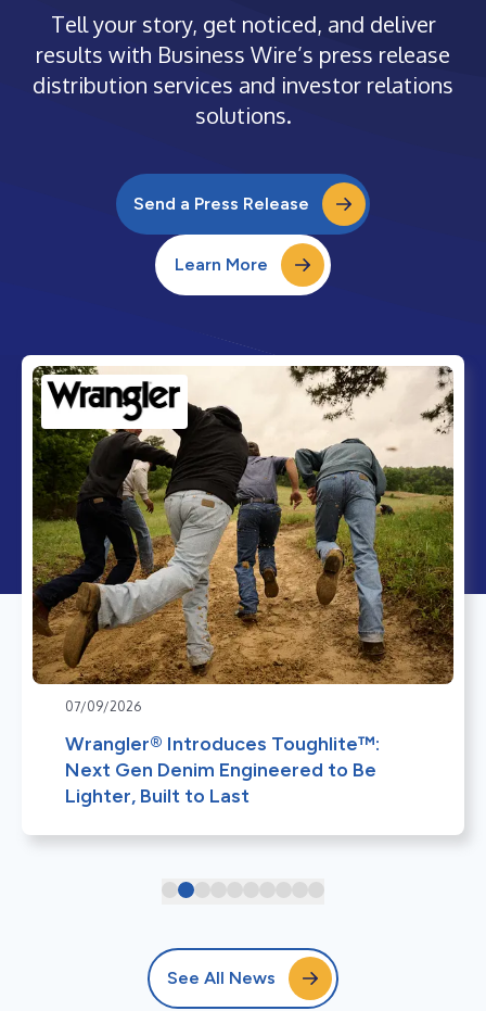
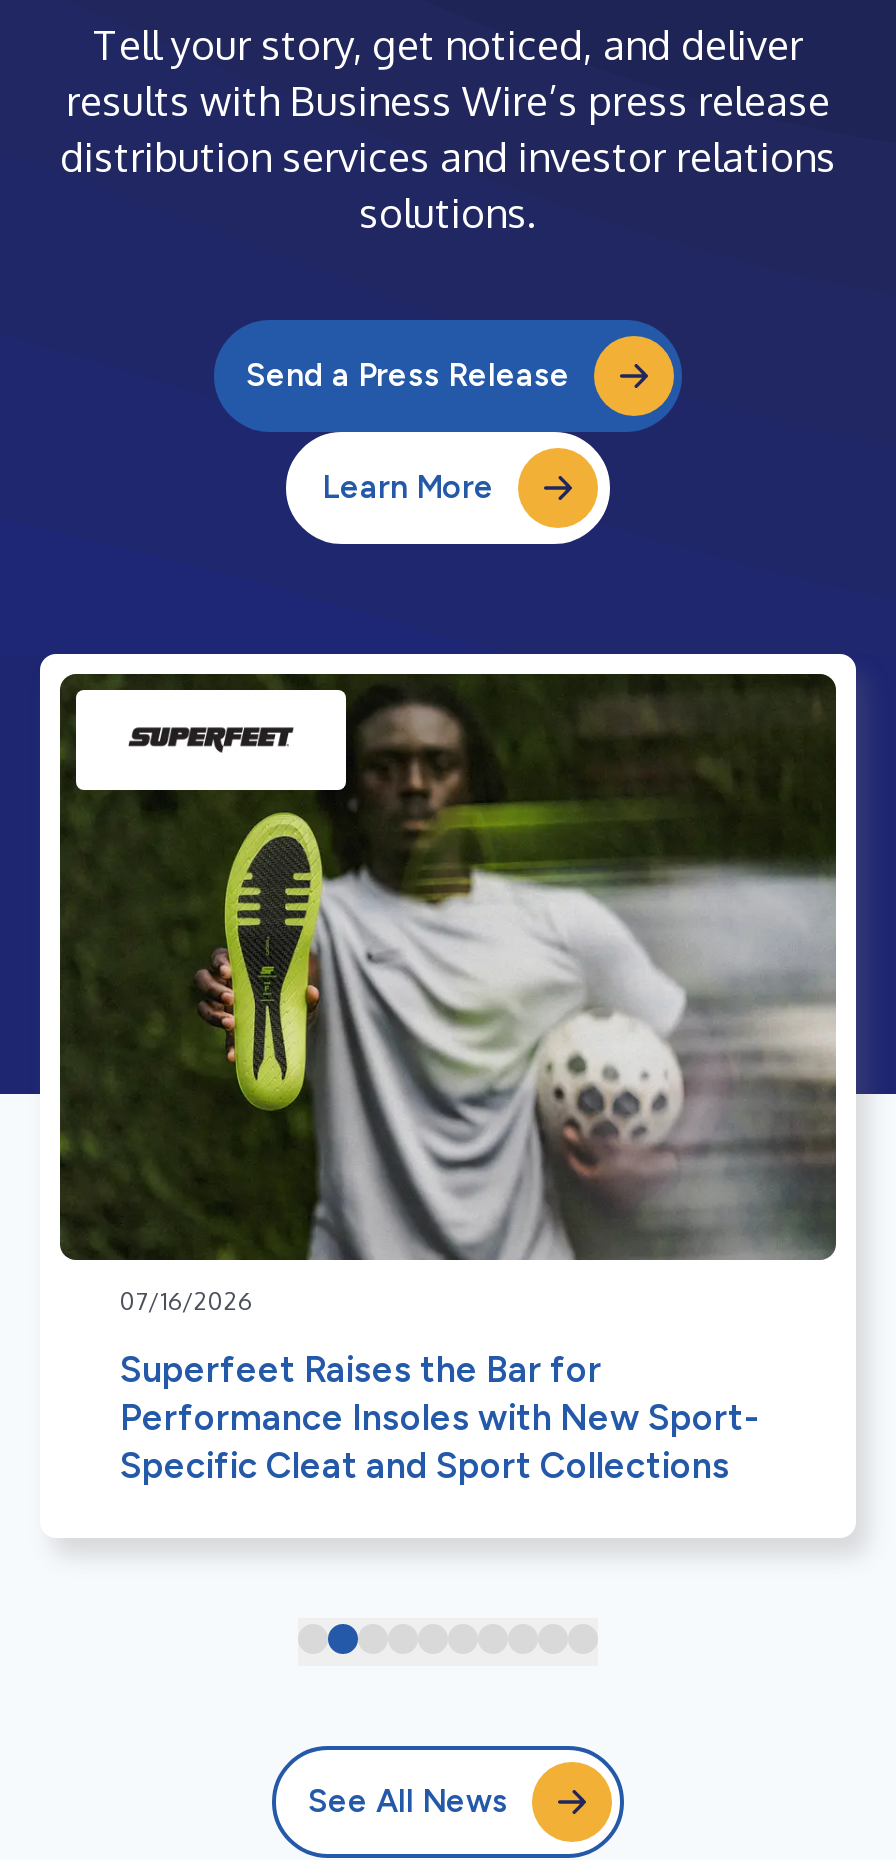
- [image]
- 07/09/2026
+ [image]
+ 07/16/2026

- Wrangler® Introduces Toughlite™:
- Next Gen Denim Engineered to Be
- Lighter, Built to Last
+ Superfeet Raises the Bar for
+ Performance Insoles with New Sport-
+ Specific Cleat and Sport Collections
